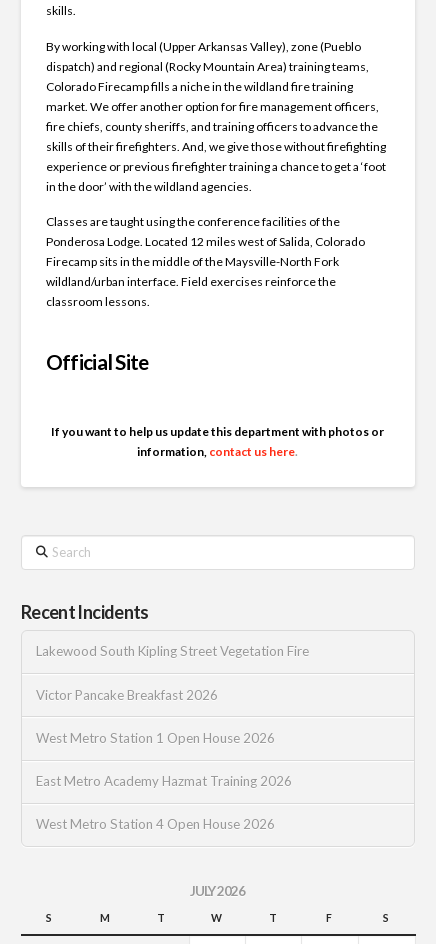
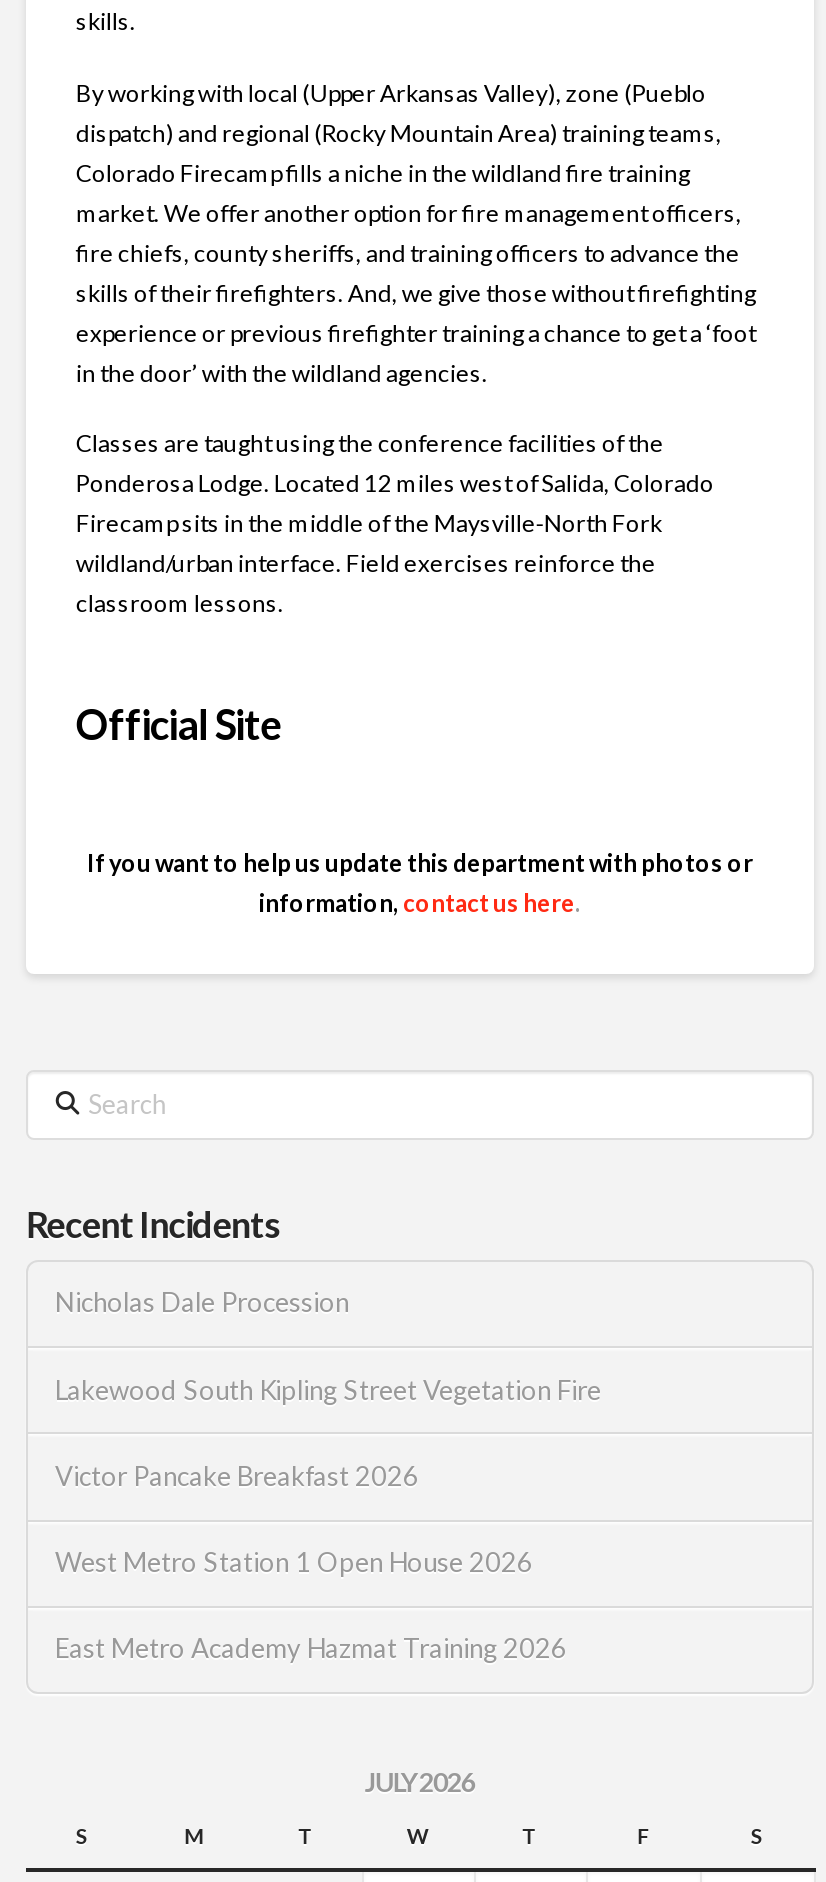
+ Nicholas Dale Procession

moved down: Lakewood South Kipling Street Vegetation Fire | Victor Pancake Breakfast 2026 | West Metro Station 1 Open House 2026 | East Metro Academy Hazmat Training 2026

- West Metro Station 4 Open House 2026
